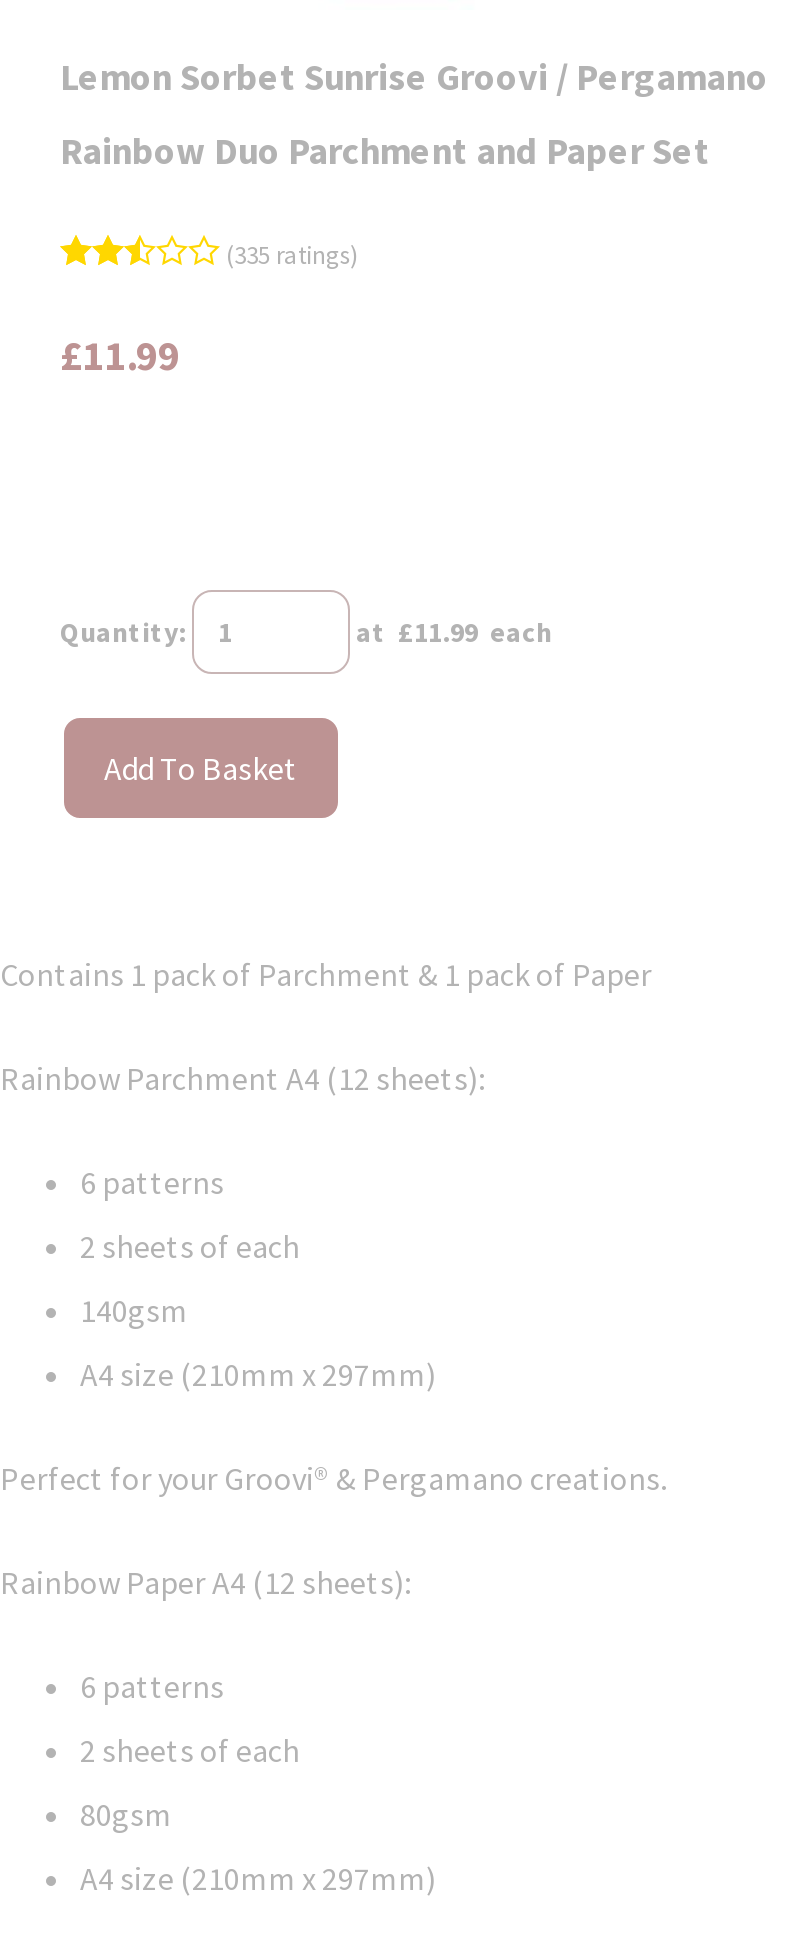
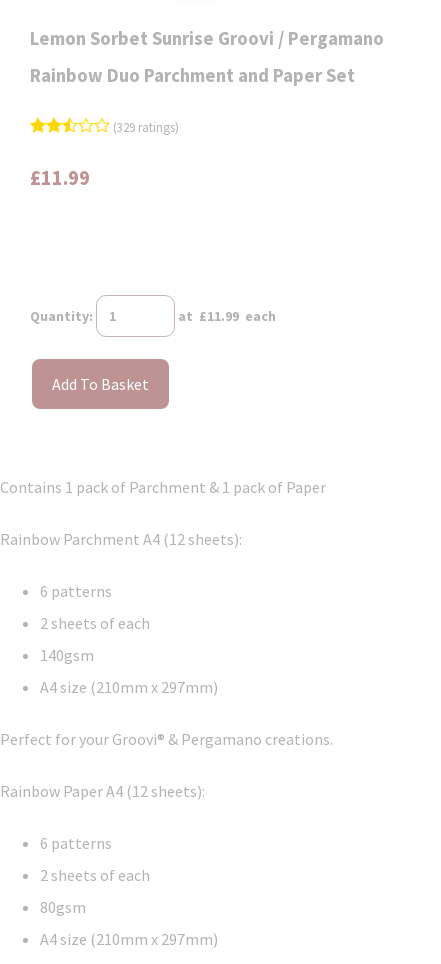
- (335 ratings)
+ (329 ratings)
